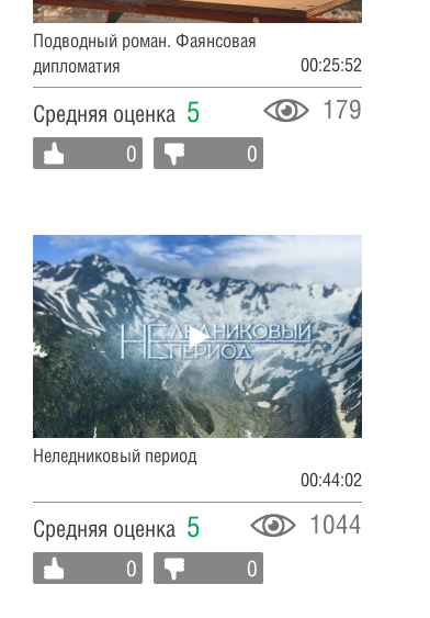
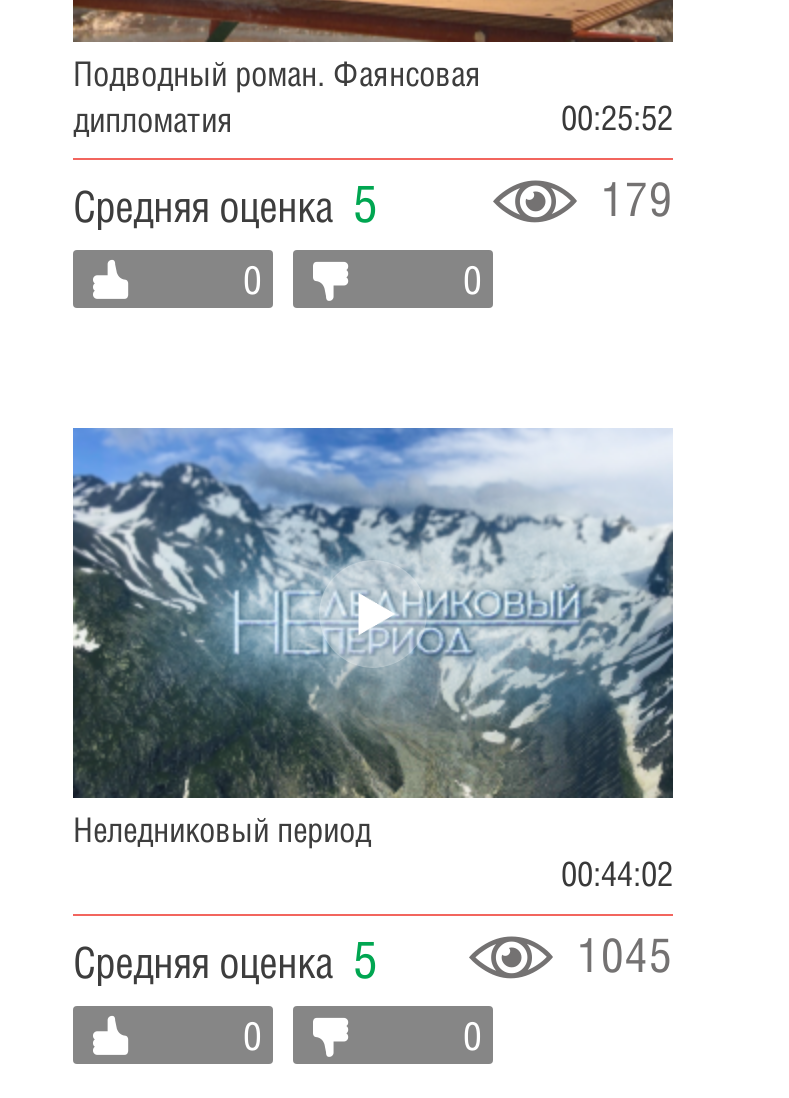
- 1044
+ 1045
